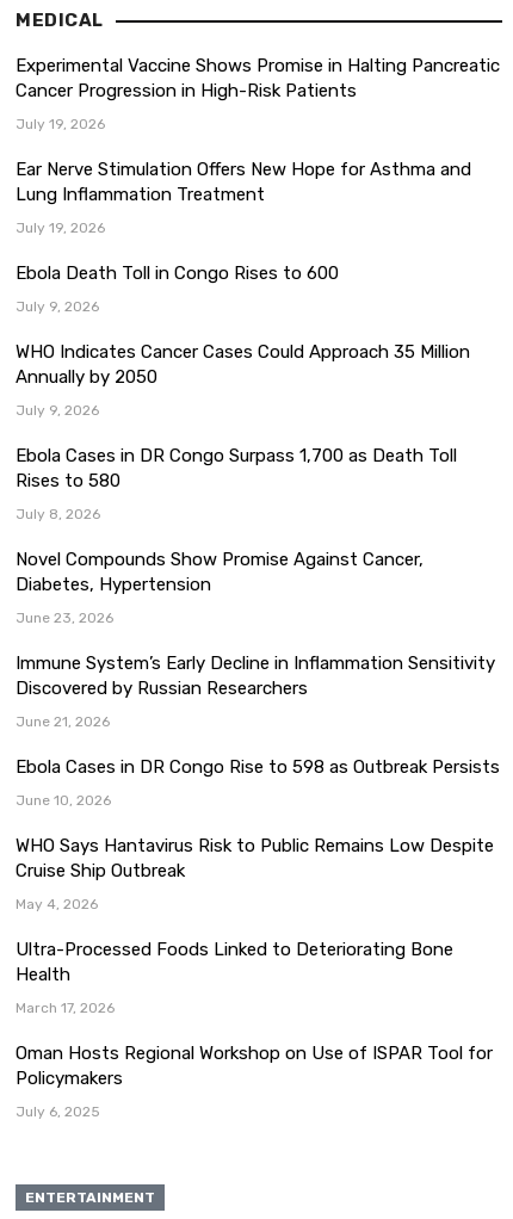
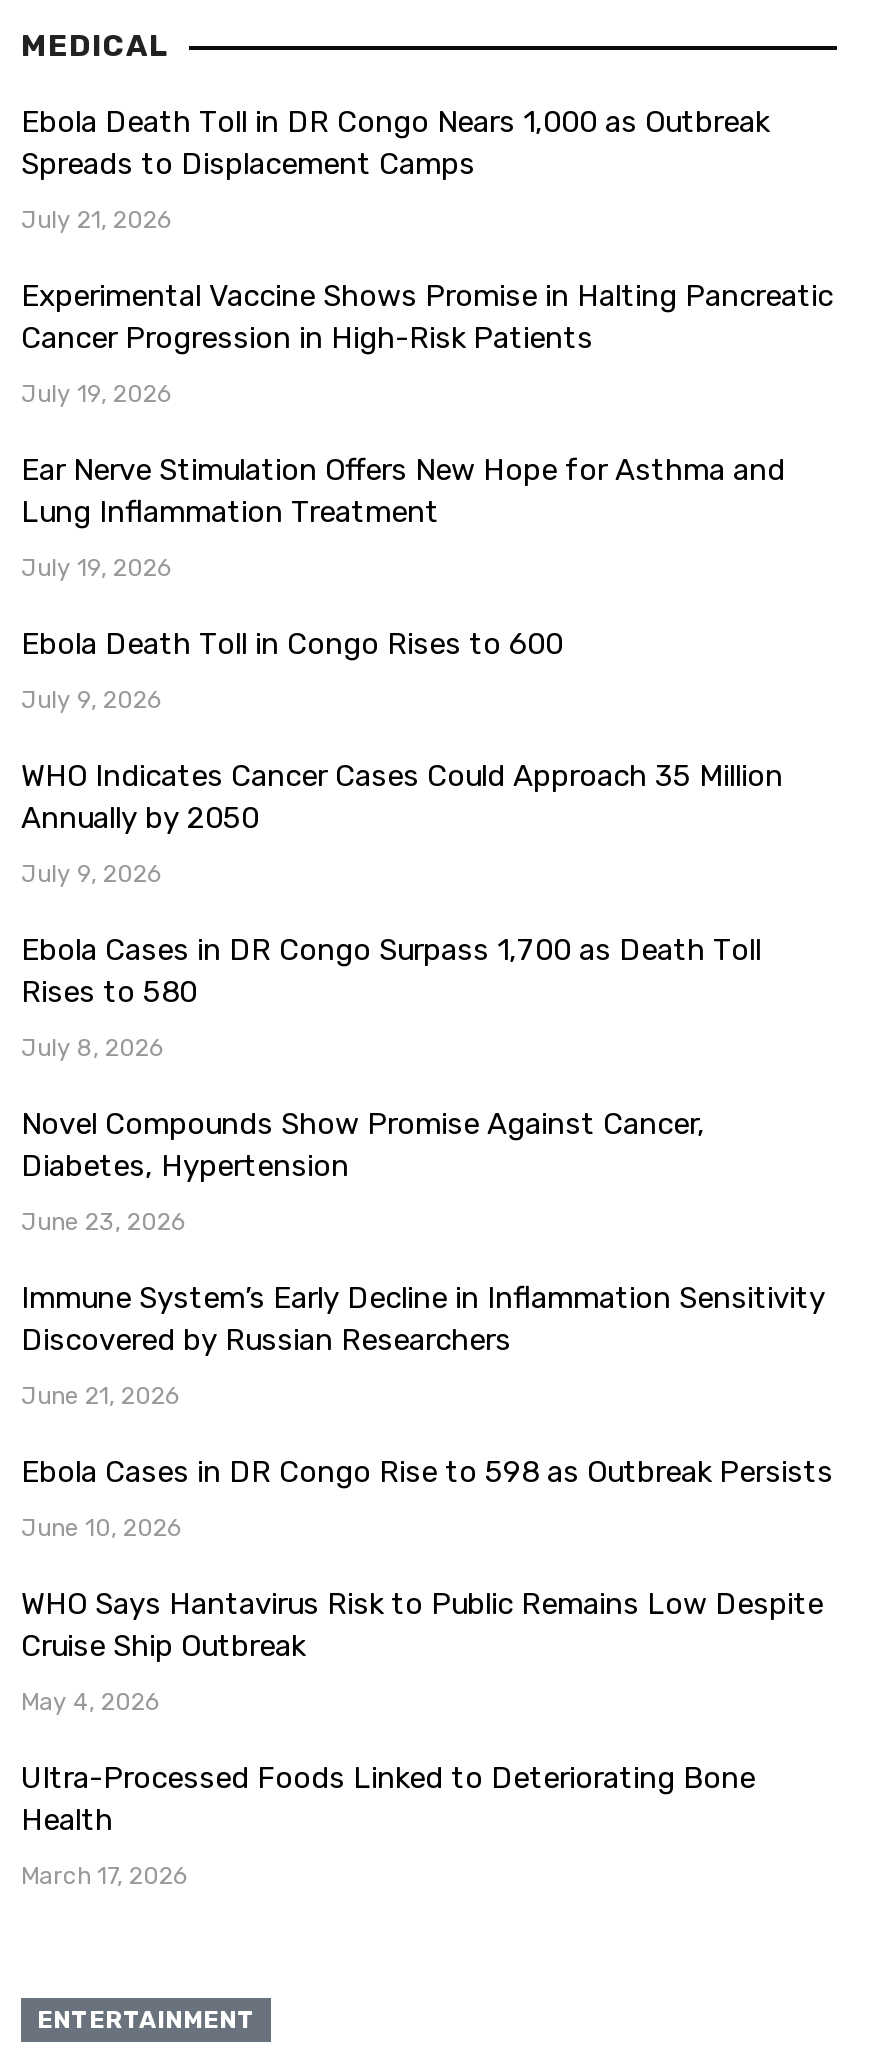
+ Ebola Death Toll in DR Congo Nears 1,000 as Outbreak
+ Spreads to Displacement Camps
+ July 21, 2026

moved down: Experimental Vaccine Shows Promise in Halting Pancreatic | Cancer Progression in High-Risk Patients | July 19, 2026 | ... | Health | March 17, 2026

- Oman Hosts Regional Workshop on Use of ISPAR Tool for
- Policymakers
- July 6, 2025
